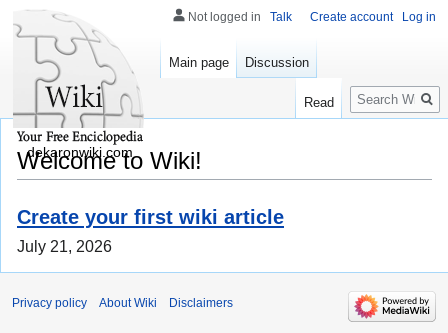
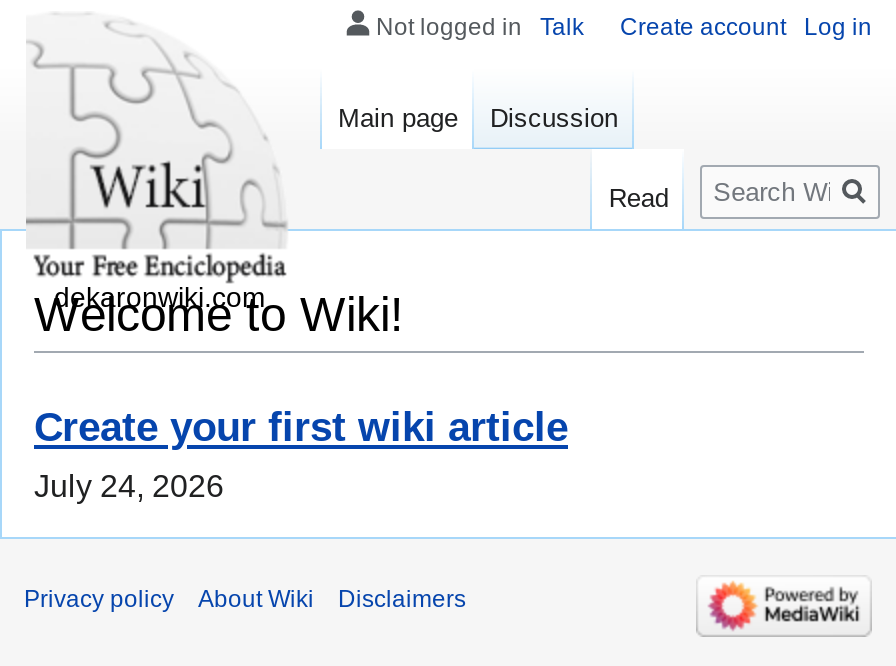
- July 21, 2026
+ July 24, 2026
